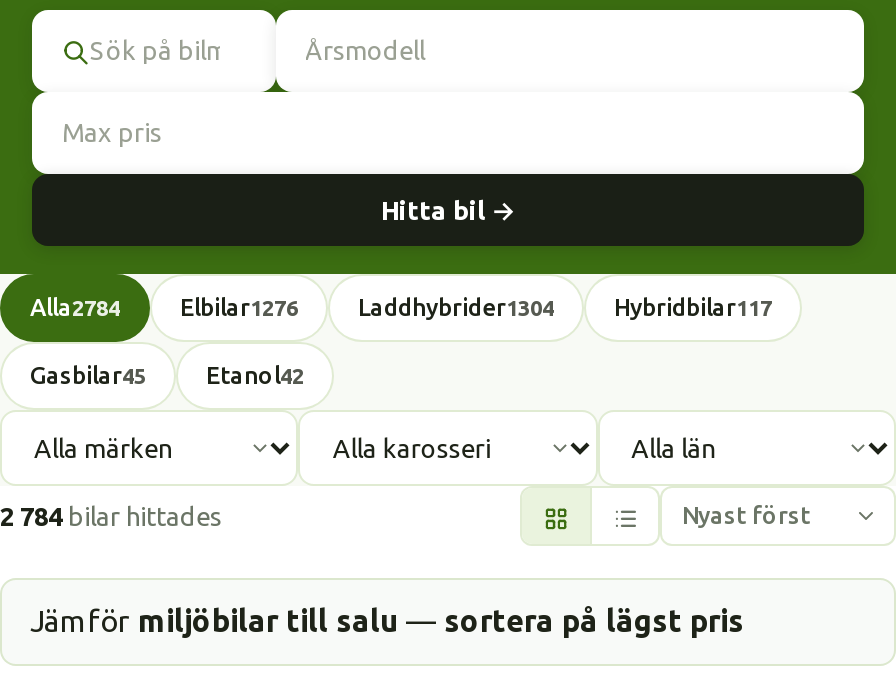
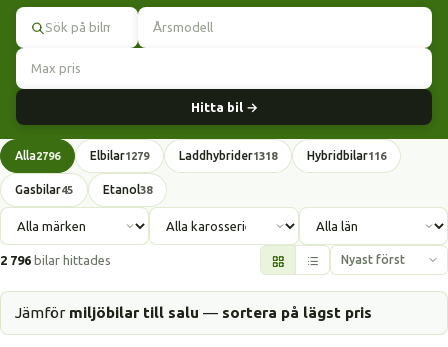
- Alla2784
+ Alla2796

- Elbilar1276
+ Elbilar1279

- Laddhybrider1304
+ Laddhybrider1318

- Hybridbilar117
+ Hybridbilar116

- Etanol 42
+ Etanol 38

- 2 784 bilar hittades
+ 2 796 bilar hittades
